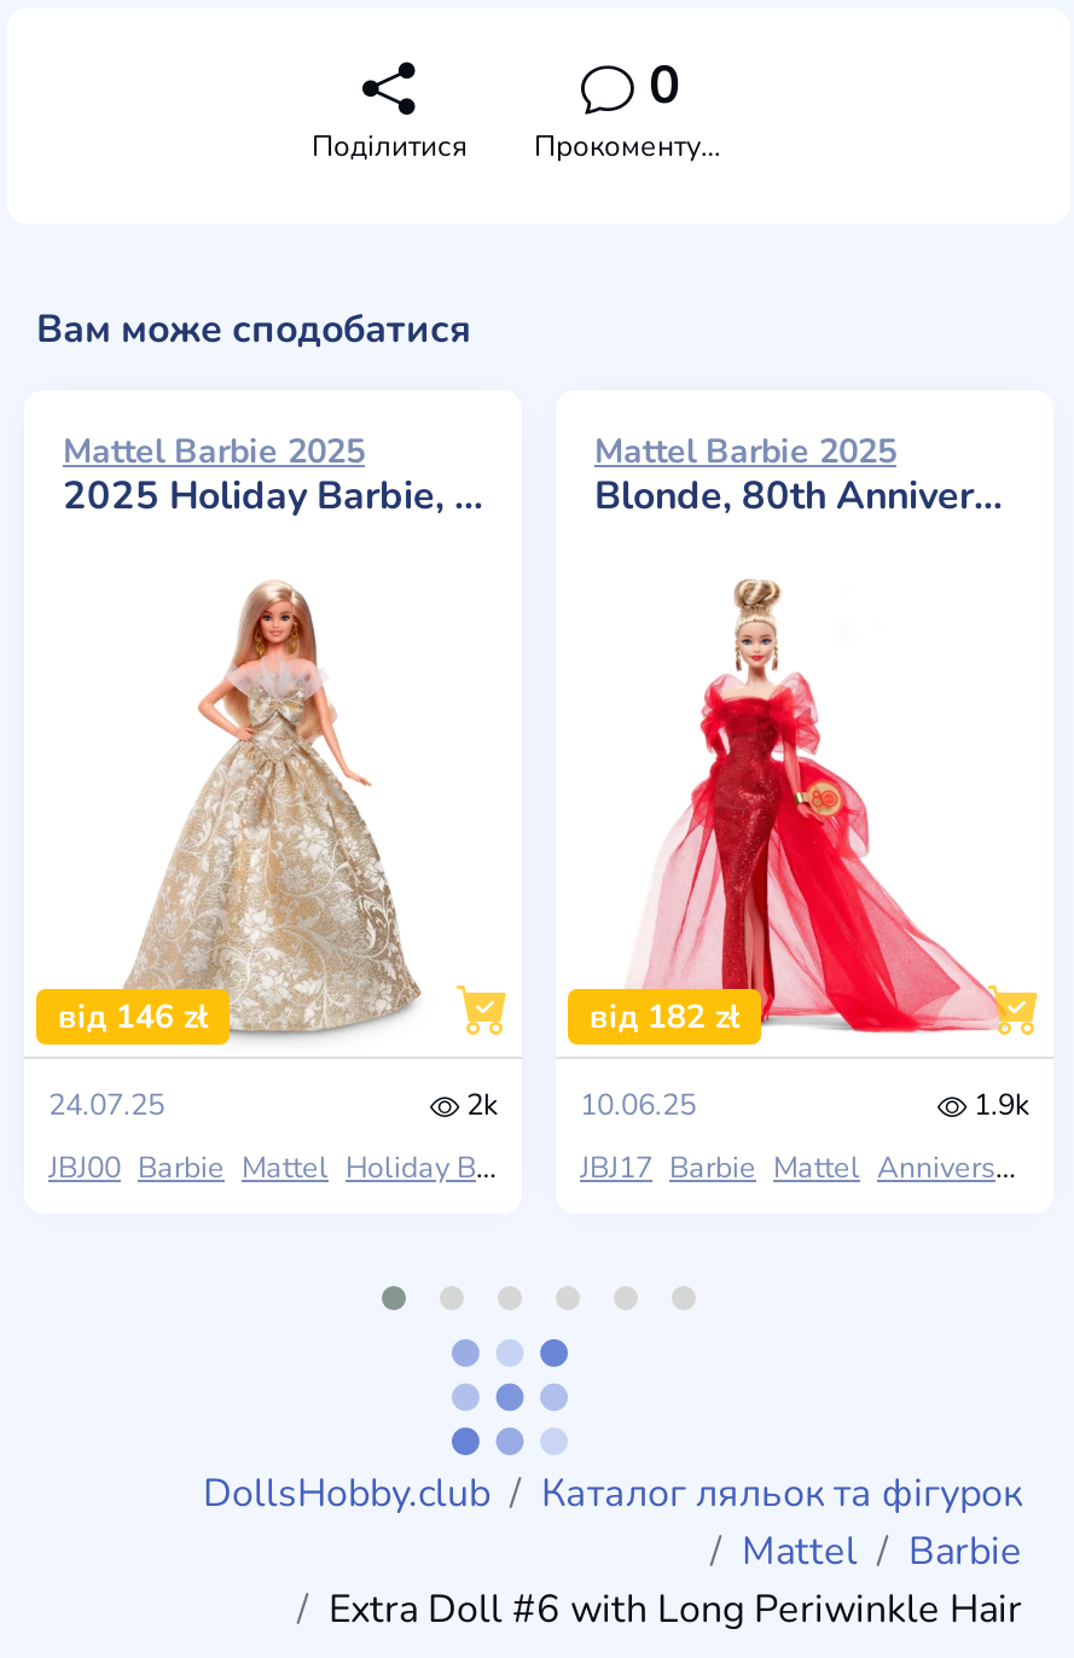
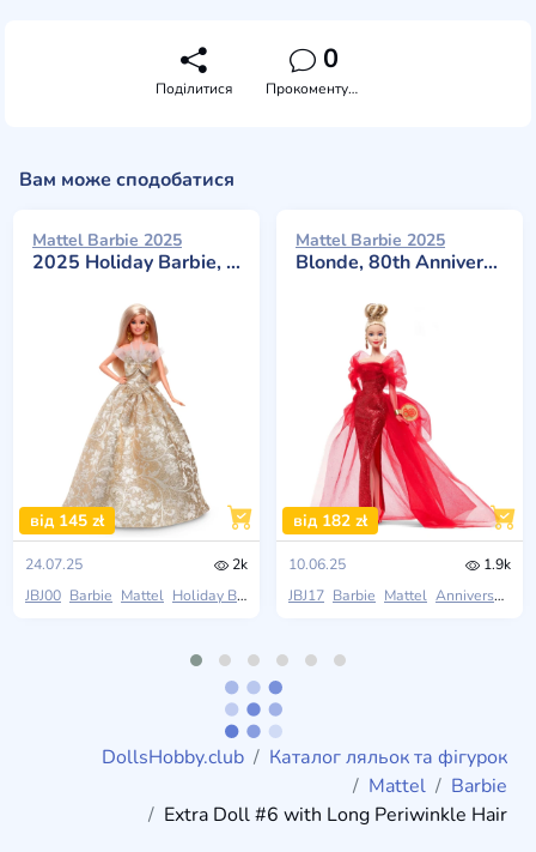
- від 146 zł
+ від 145 zł
